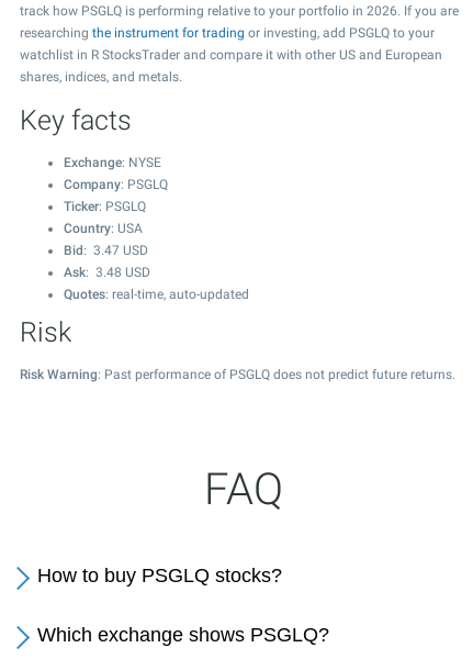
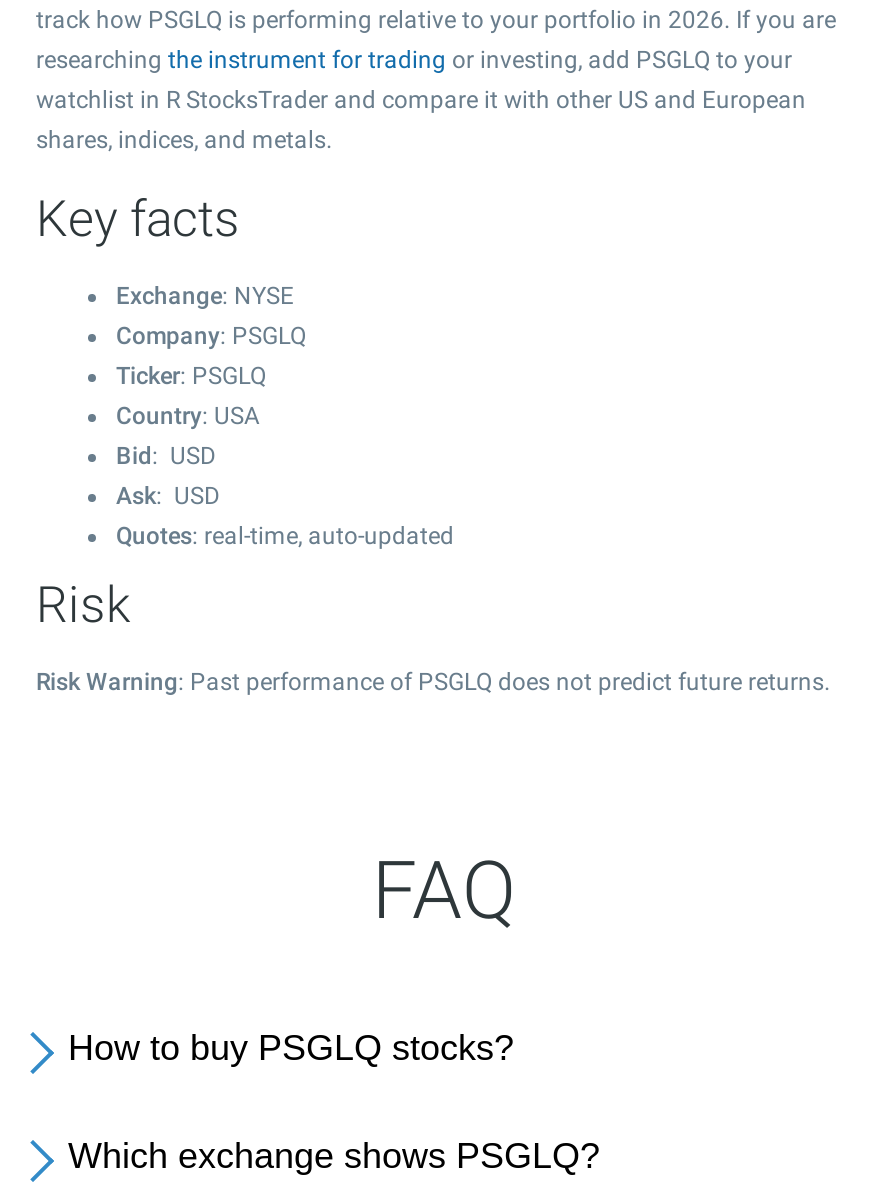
- Bid: 3.47 USD
- Ask: 3.48 USD
+ Bid: USD
+ Ask: USD
